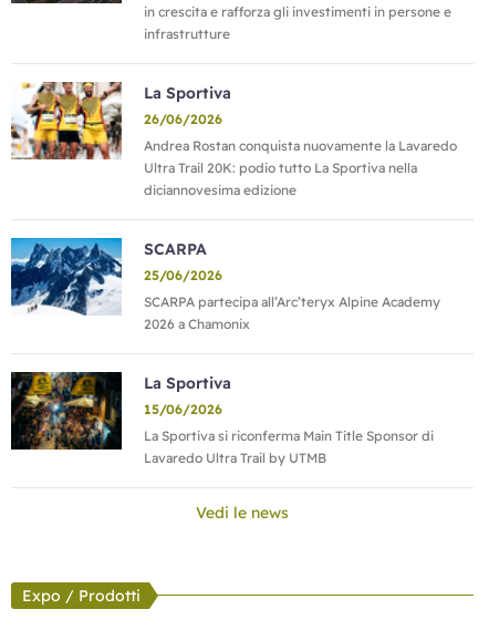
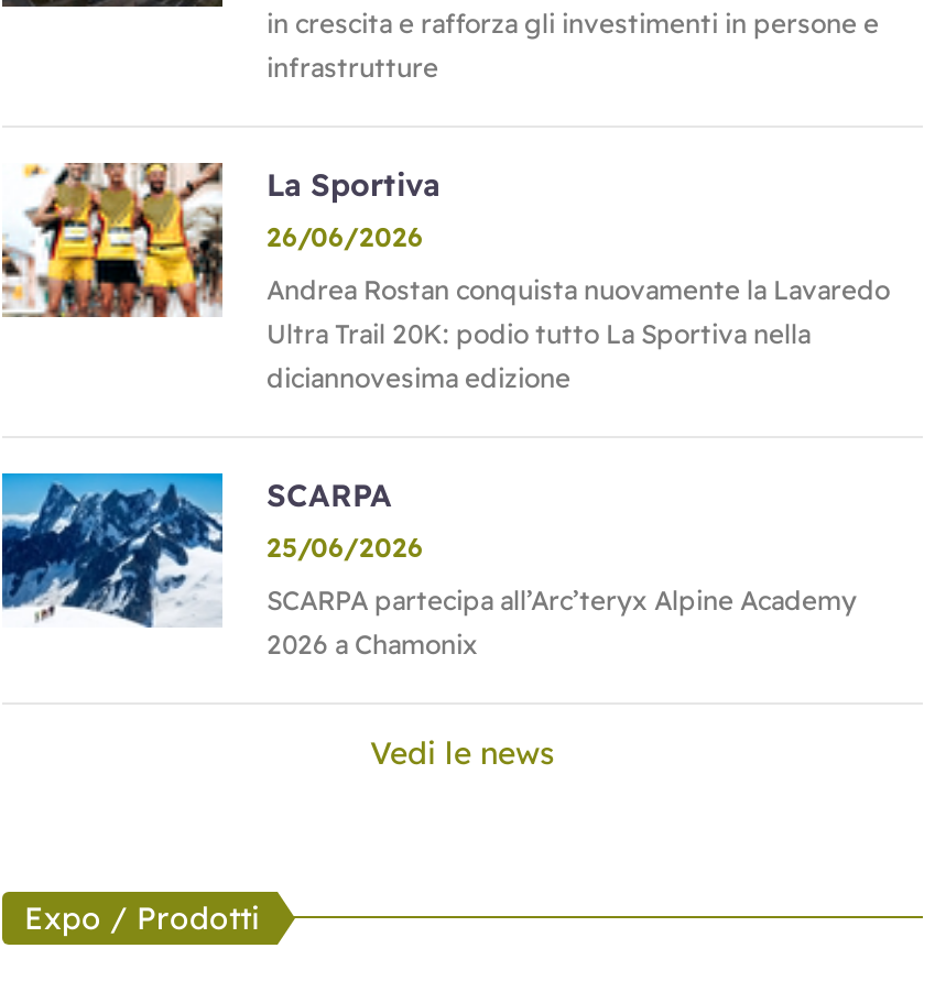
- [image]
- La Sportiva
- 15/06/2026
- La Sportiva si riconferma Main Title Sponsor di
- Lavaredo Ultra Trail by UTMB
